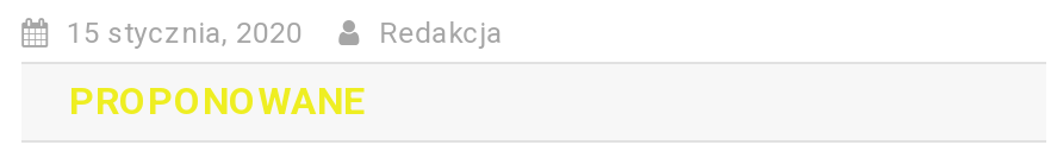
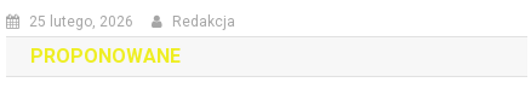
- 15 stycznia, 2020
+ 25 lutego, 2026
